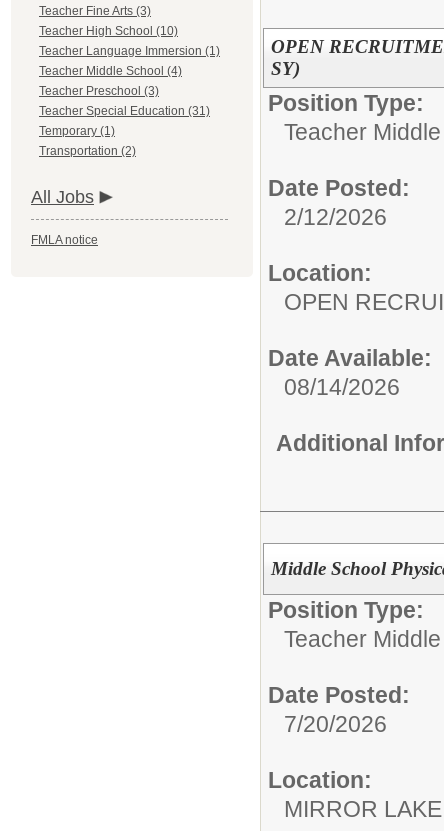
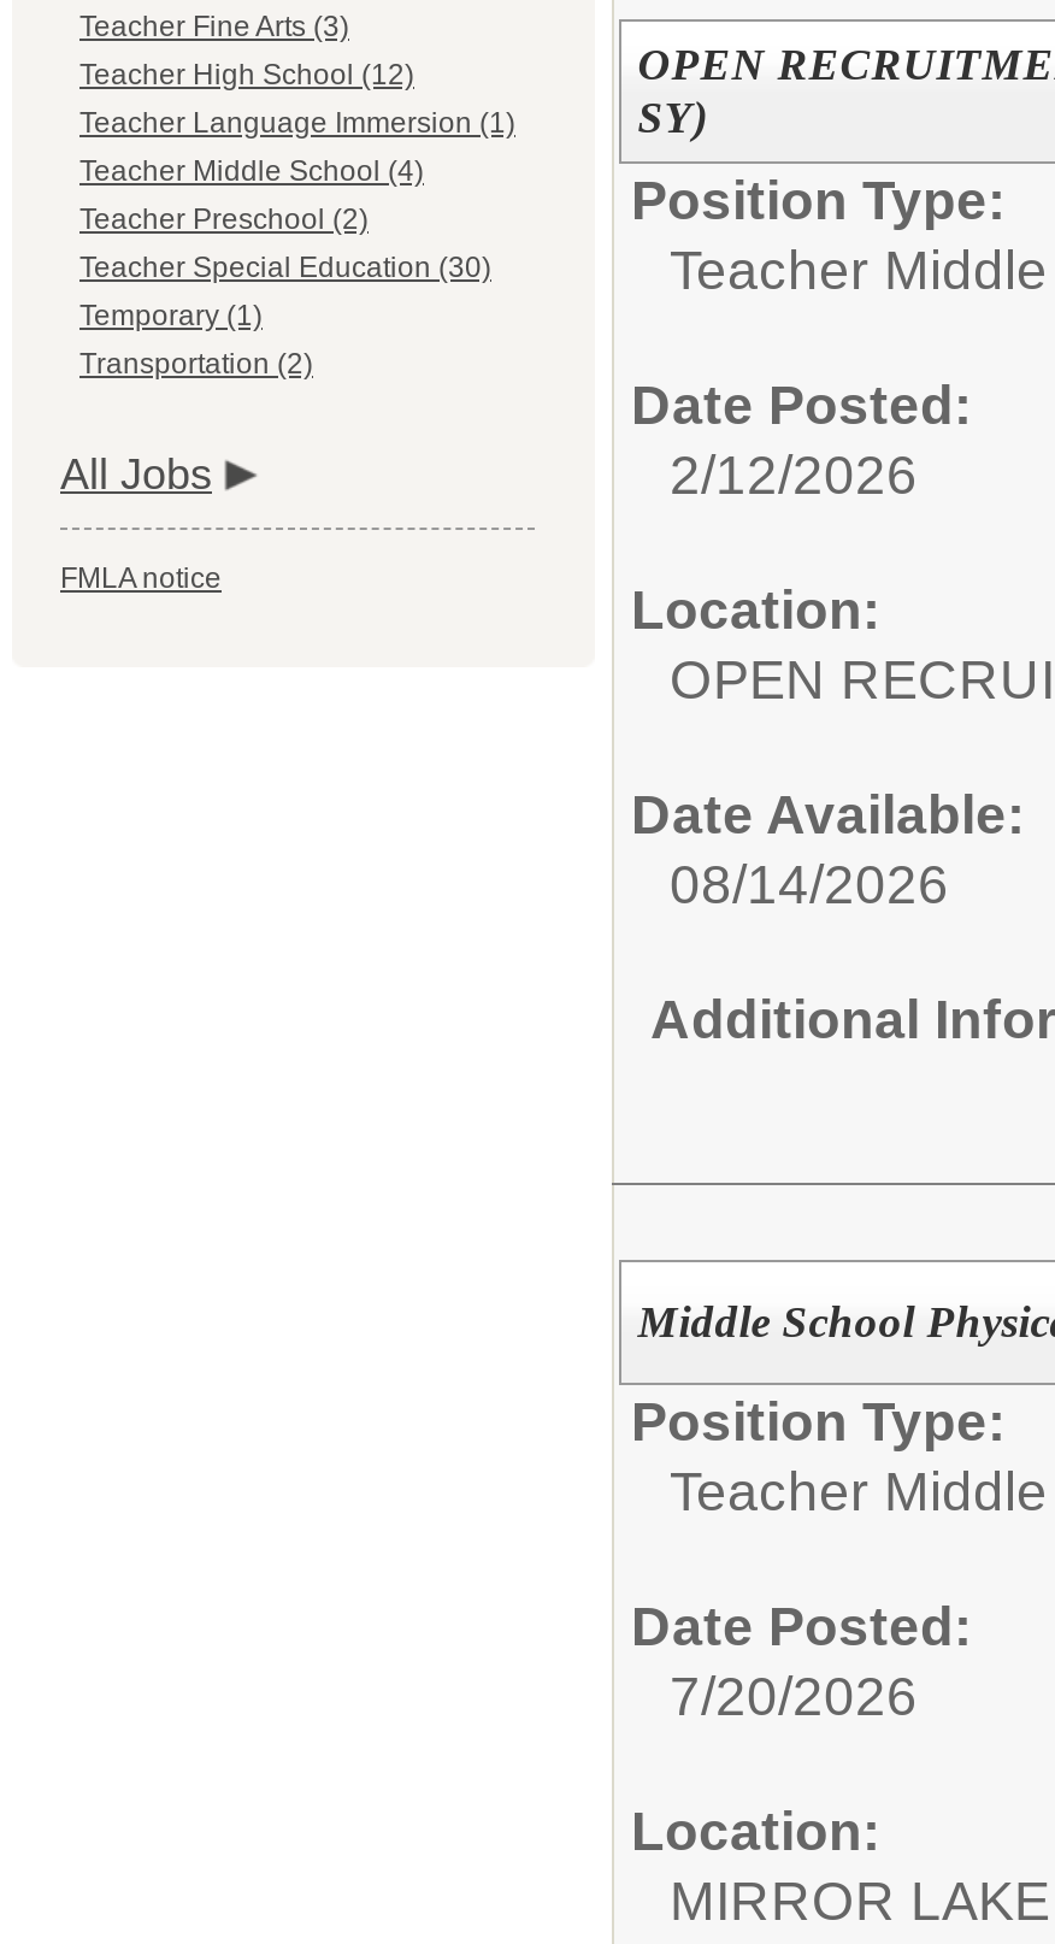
- Teacher High School (10)
+ Teacher High School (12)

- Teacher Preschool (3)
+ Teacher Preschool (2)

- Teacher Special Education (31)
+ Teacher Special Education (30)
